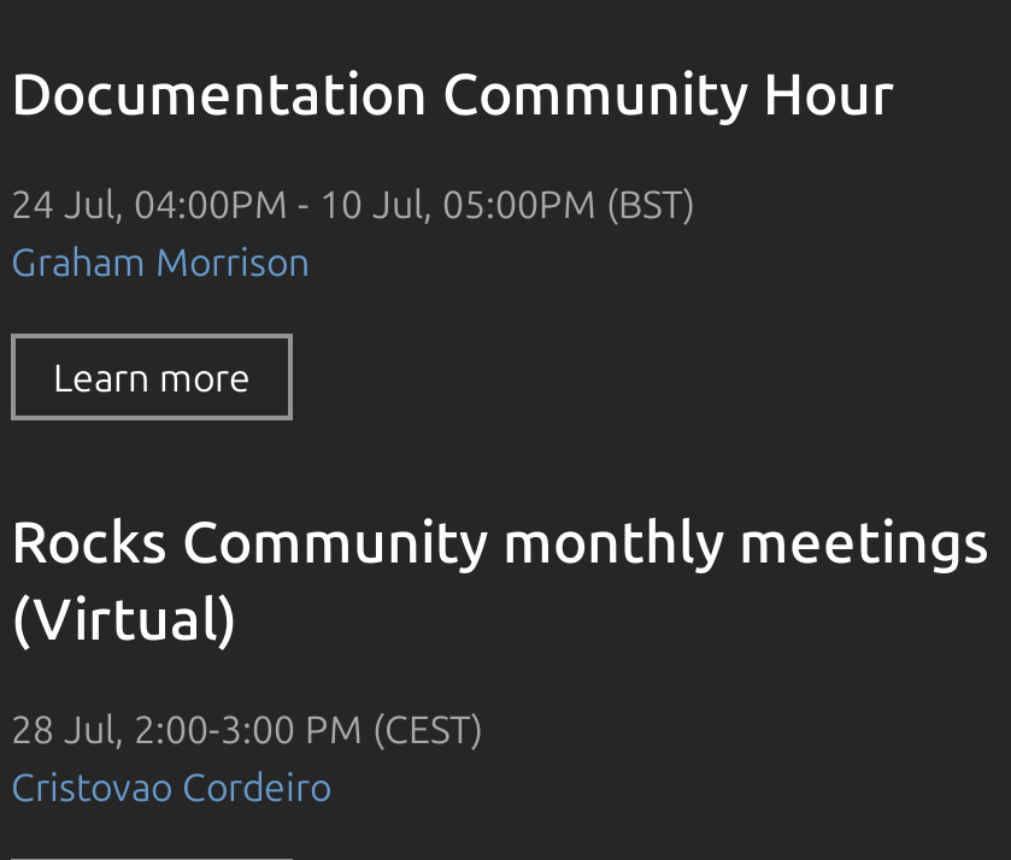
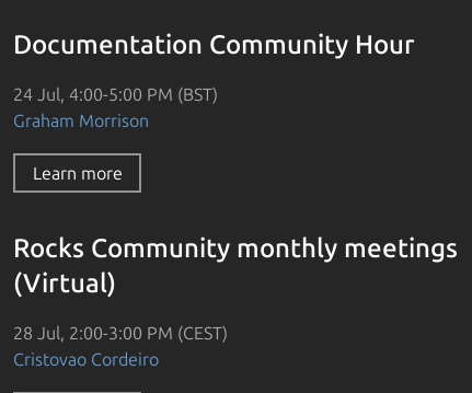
- 24 Jul, 04:00PM - 10 Jul, 05:00PM (BST)
+ 24 Jul, 4:00-5:00 PM (BST)
